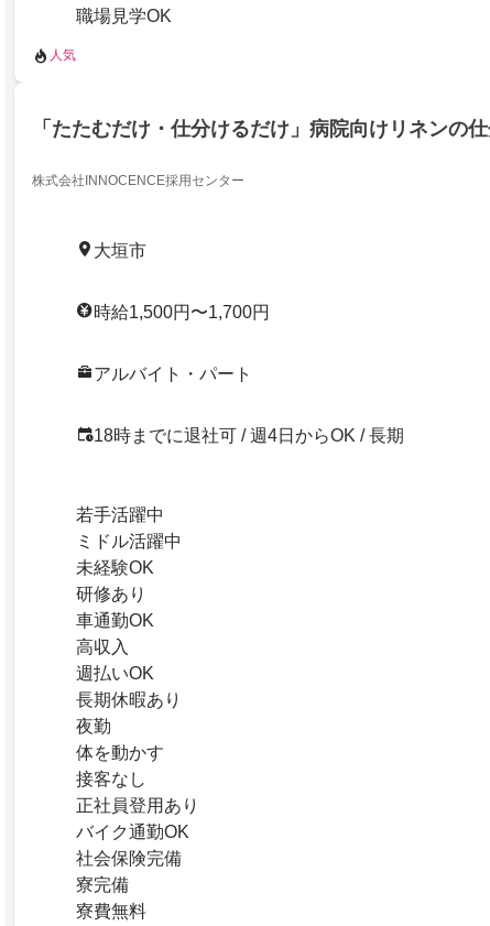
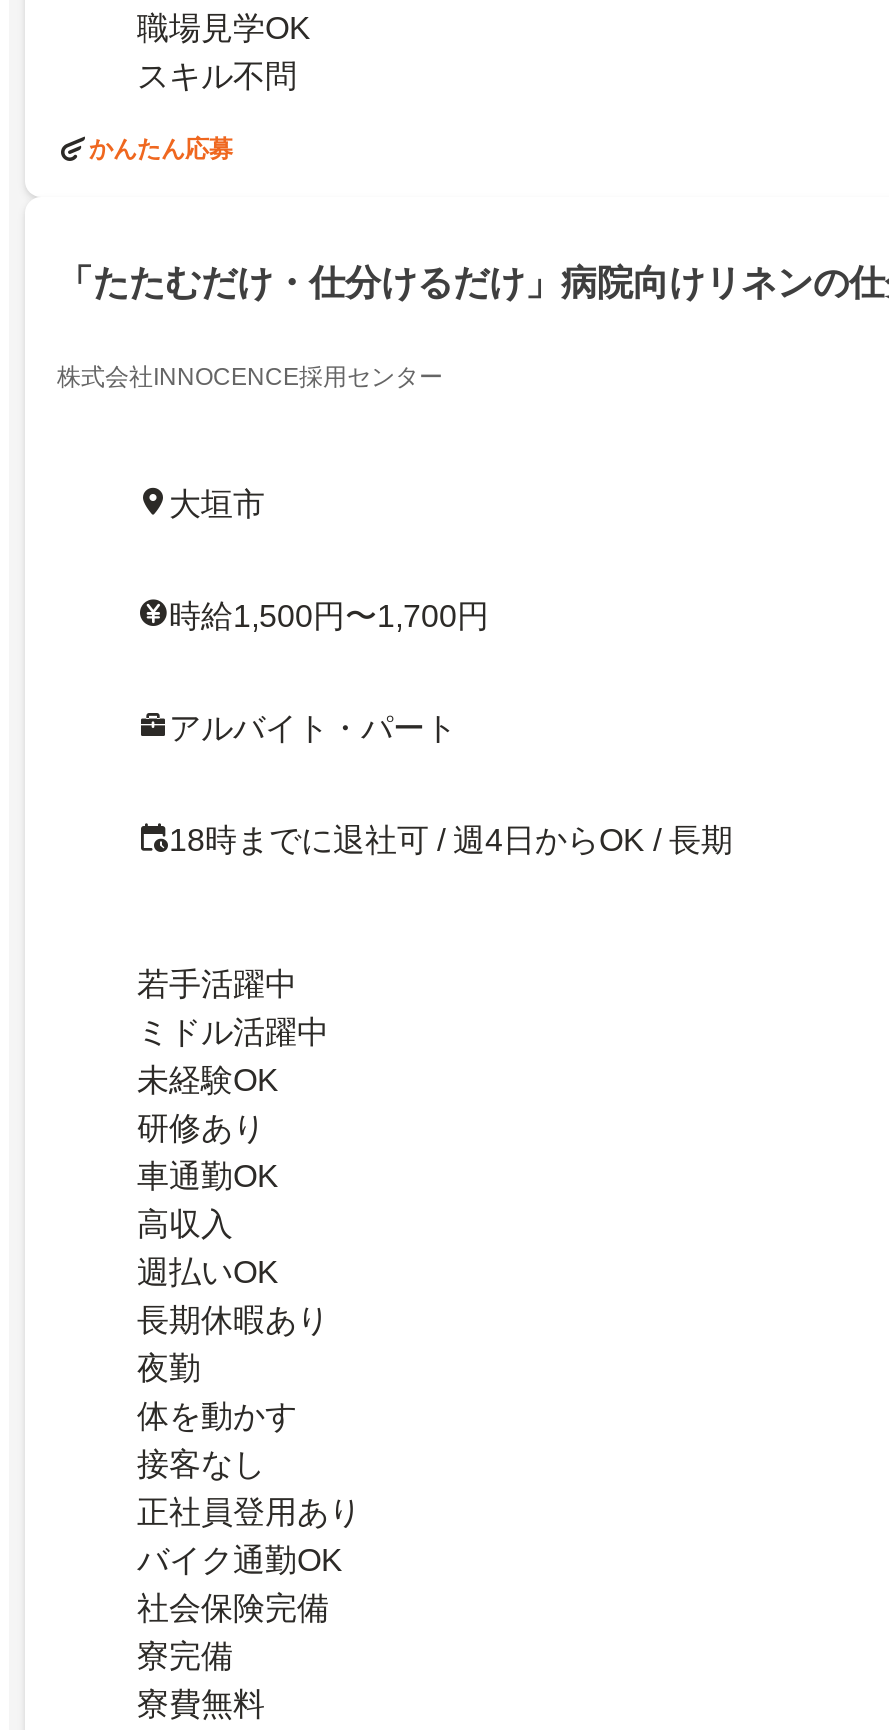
- 人気
+ スキル不問
+ かんたん応募
